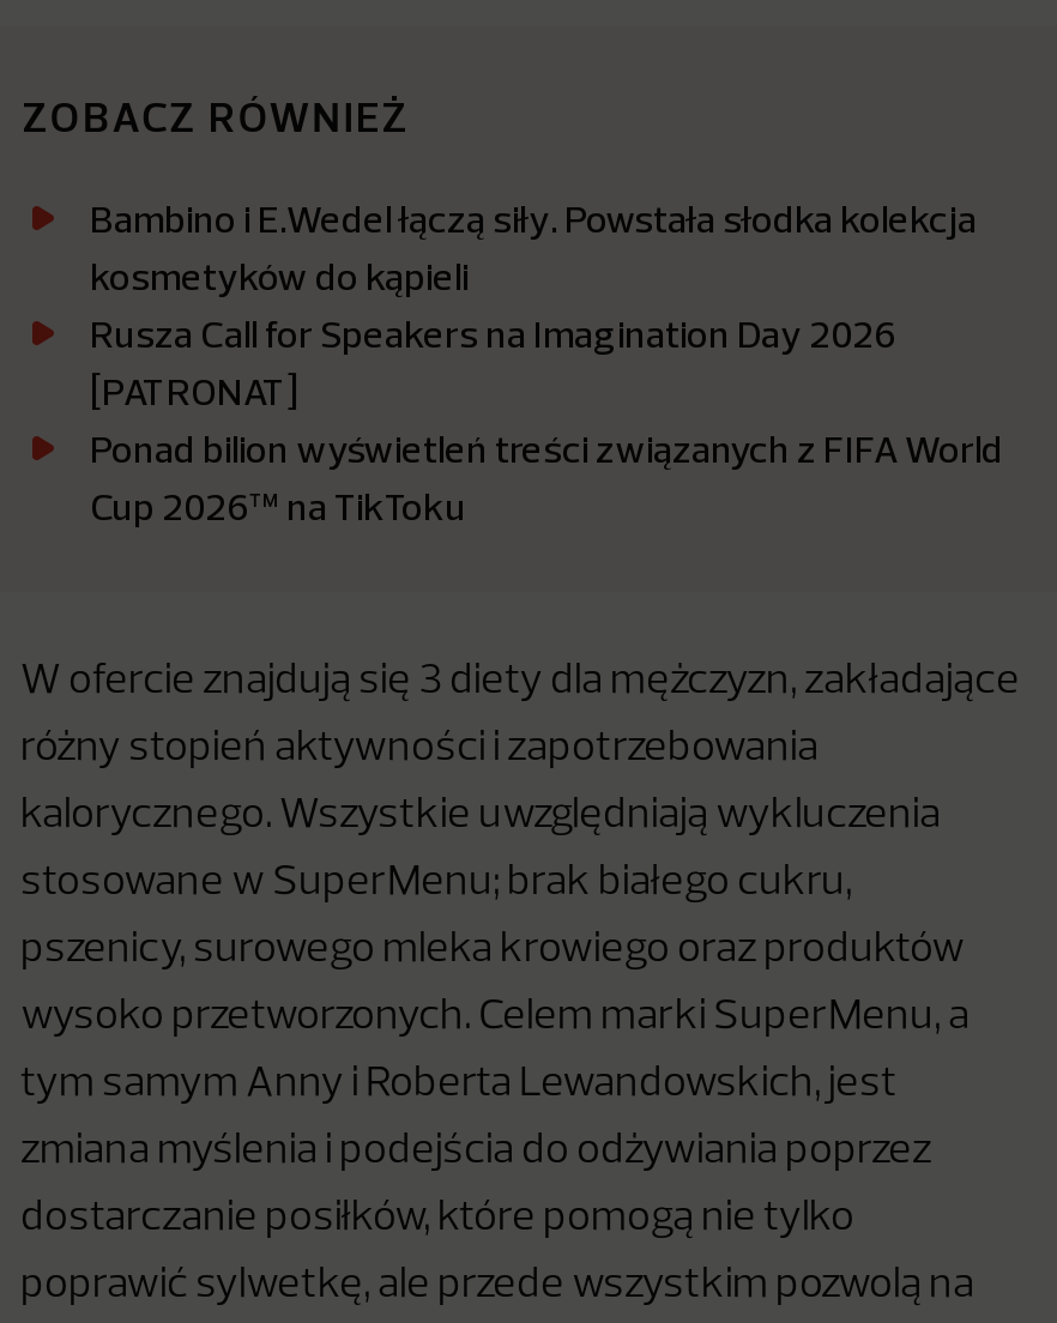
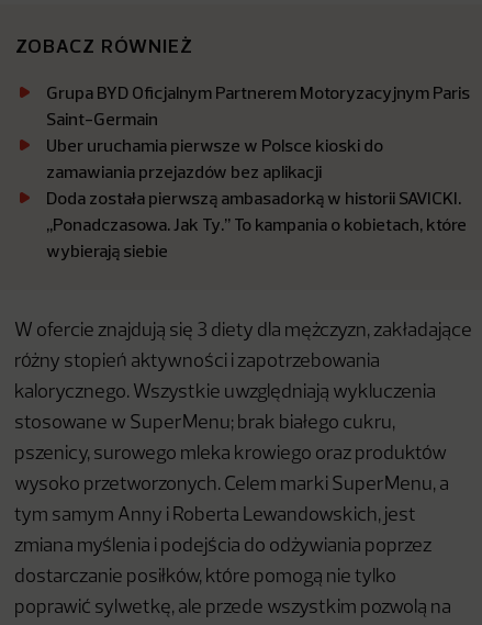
- Bambino i E.Wedel łączą siły. Powstała słodka kolekcja
- kosmetyków do kąpieli
- Rusza Call for Speakers na Imagination Day 2026
- [PATRONAT]
- Ponad bilion wyświetleń treści związanych z FIFA World
- Cup 2026™ na TikToku
+ Grupa BYD Oficjalnym Partnerem Motoryzacyjnym Paris
+ Saint-Germain
+ Uber uruchamia pierwsze w Polsce kioski do
+ zamawiania przejazdów bez aplikacji
+ Doda została pierwszą ambasadorką w historii SAVICKI.
+ ,,Ponadczasowa. Jak Ty.’’ To kampania o kobietach, które
+ wybierają siebie
